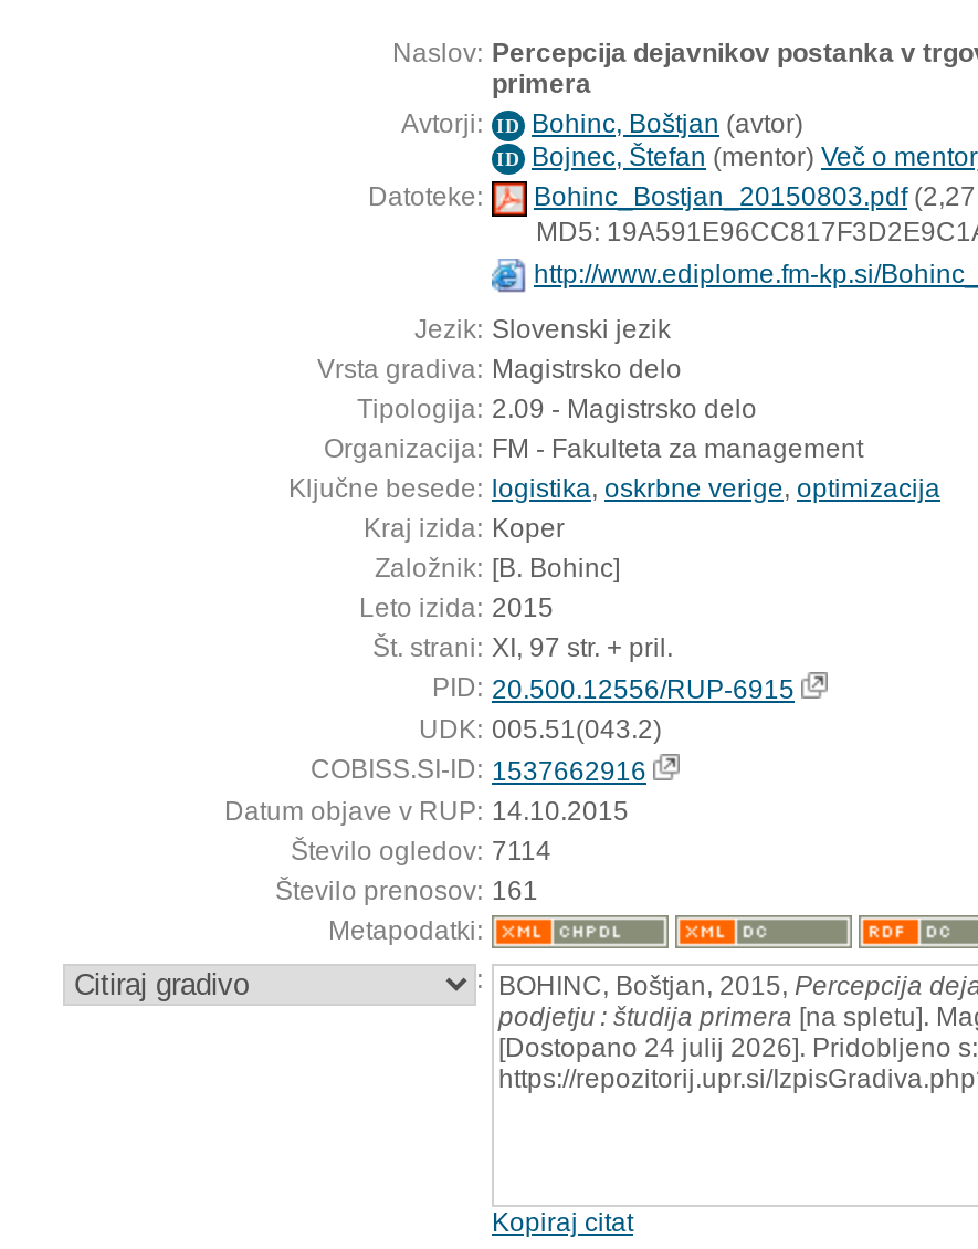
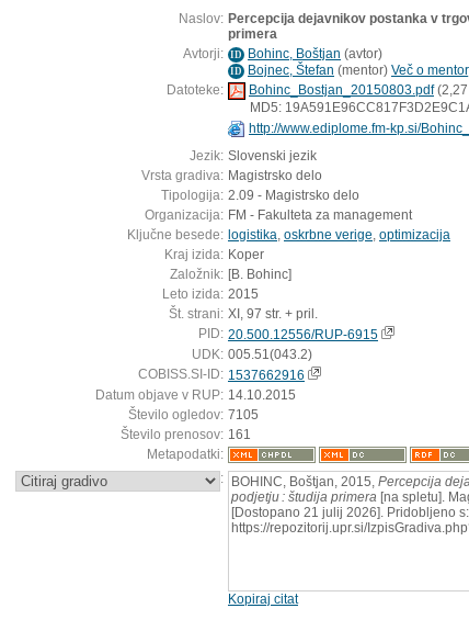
- Število ogledov: 7114
+ Število ogledov: 7105

- [Dostopano 24 julij 2026]. Pridobljeno s:
+ [Dostopano 21 julij 2026]. Pridobljeno s:
